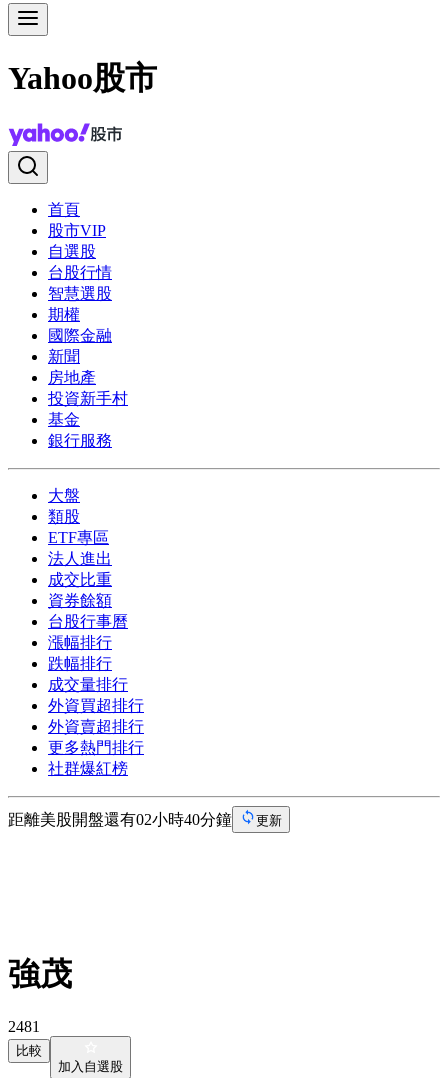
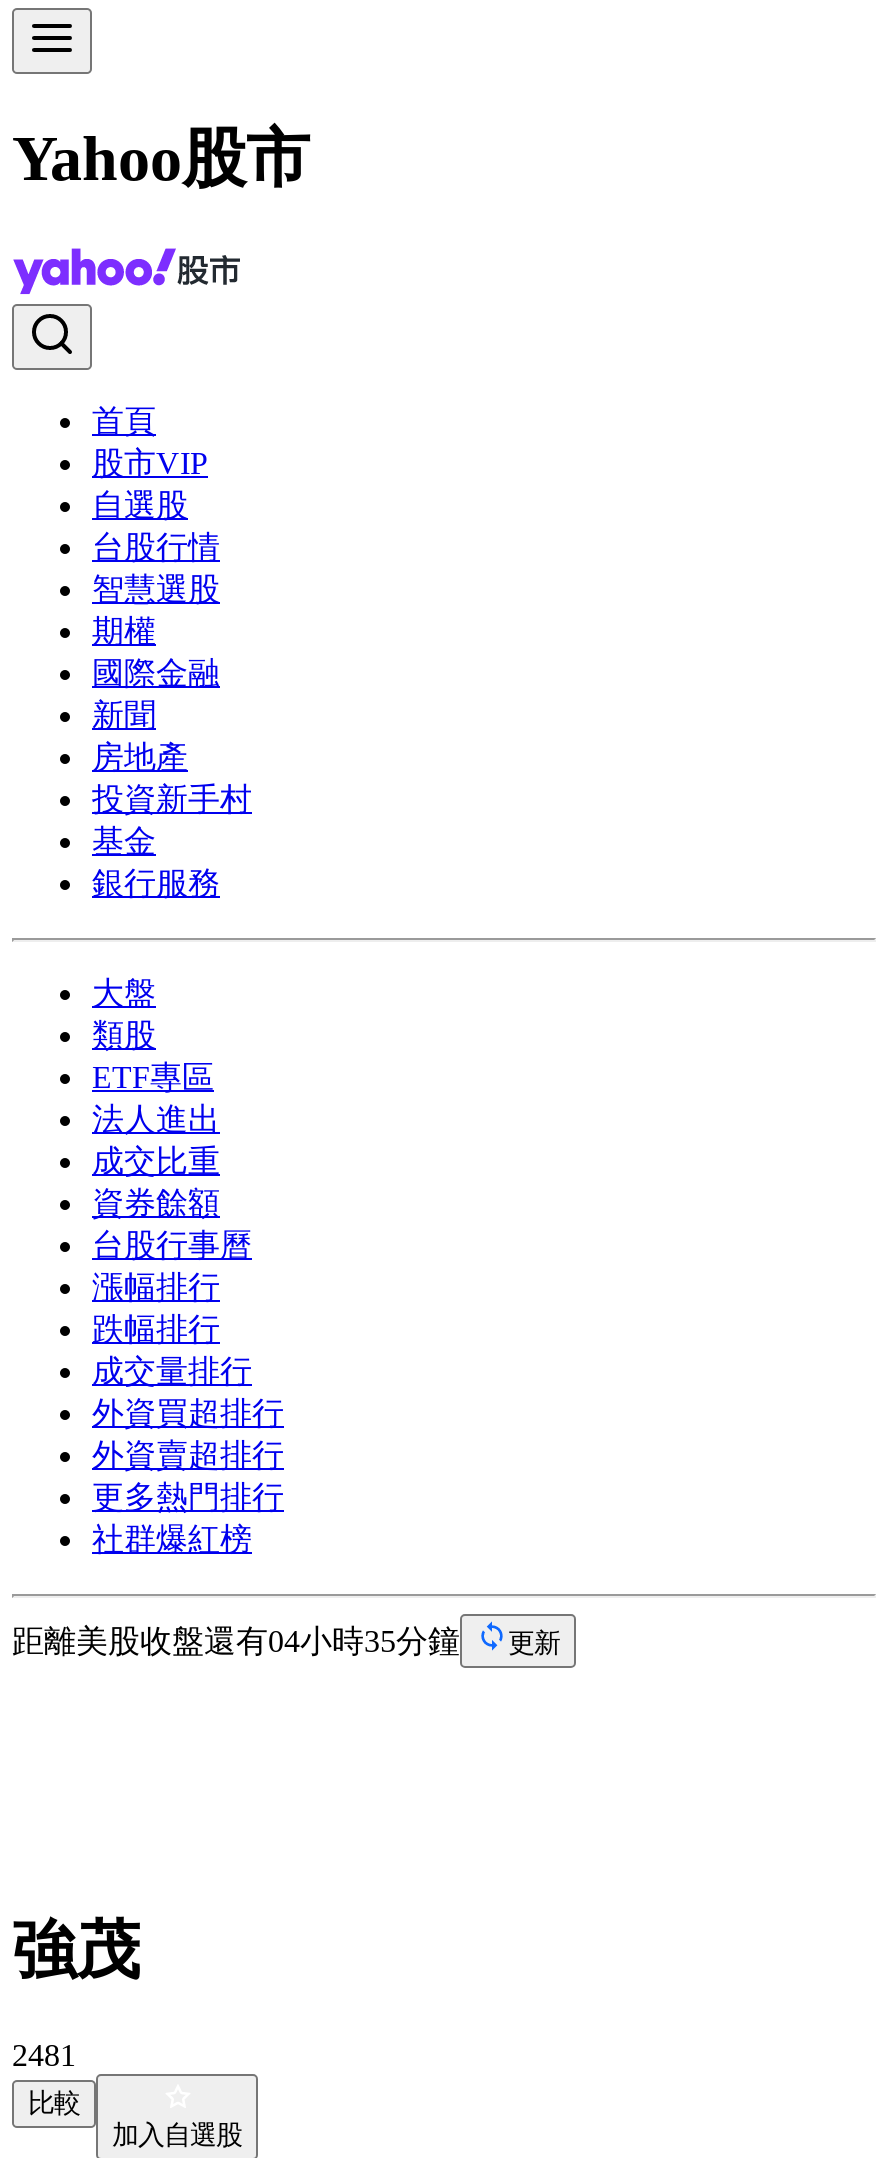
- 距離美股開盤還有02小時40分鐘
+ 距離美股收盤還有04小時35分鐘
